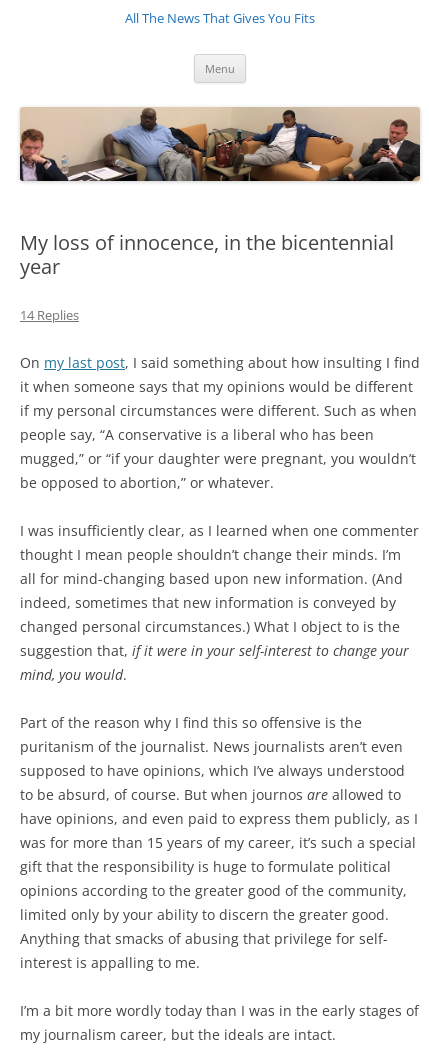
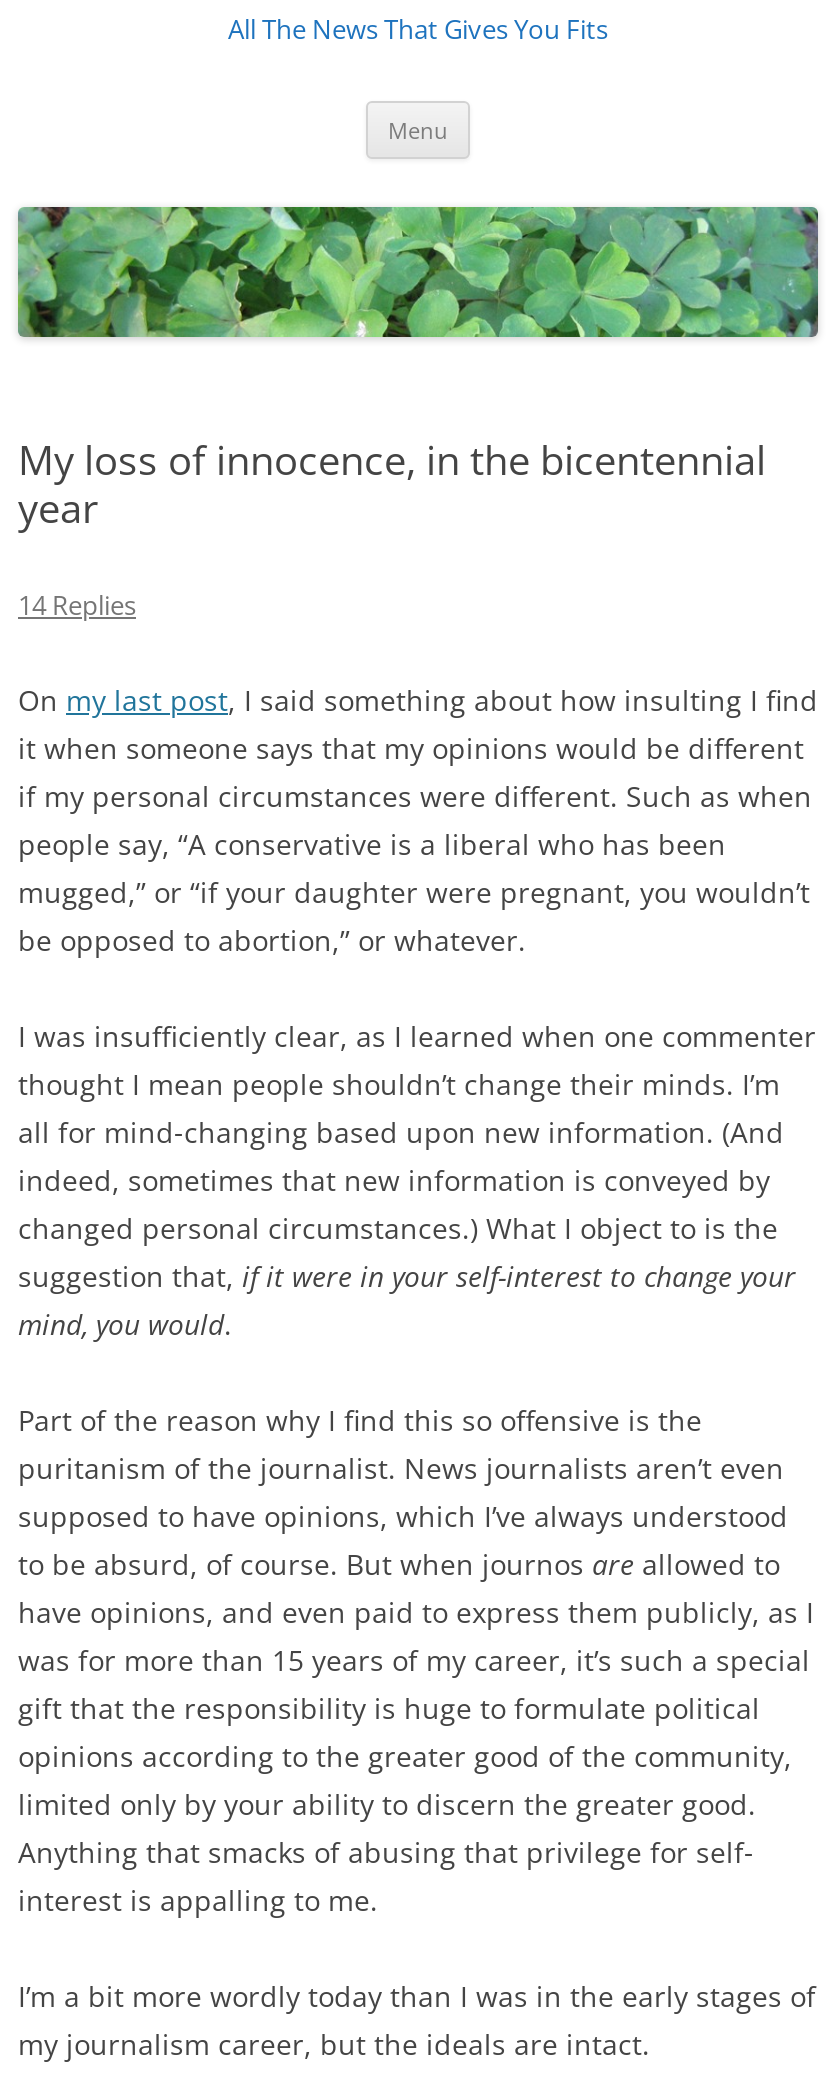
- [image]
+ [image]
